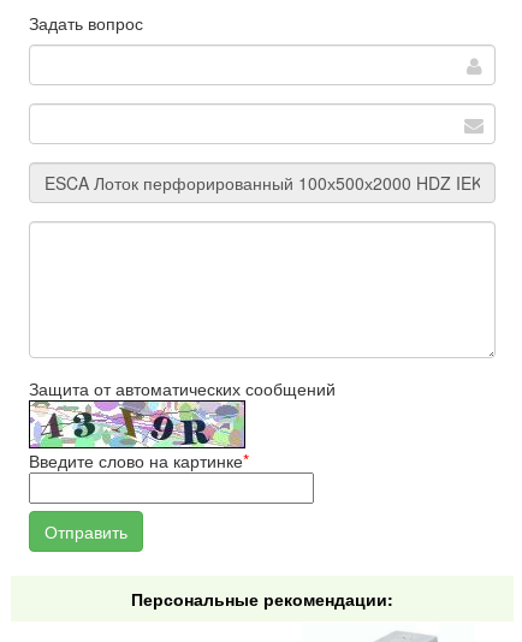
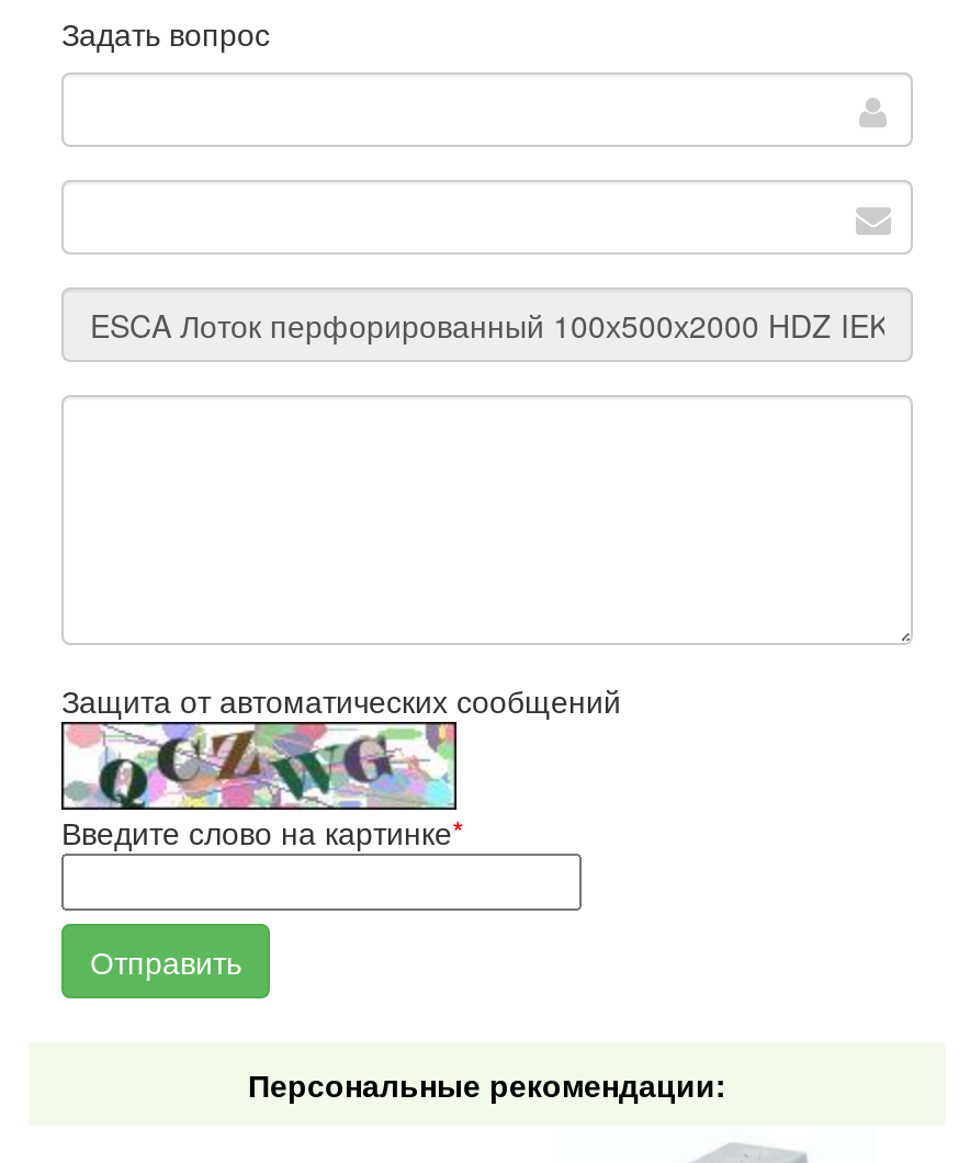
- [image]
+ [image]
